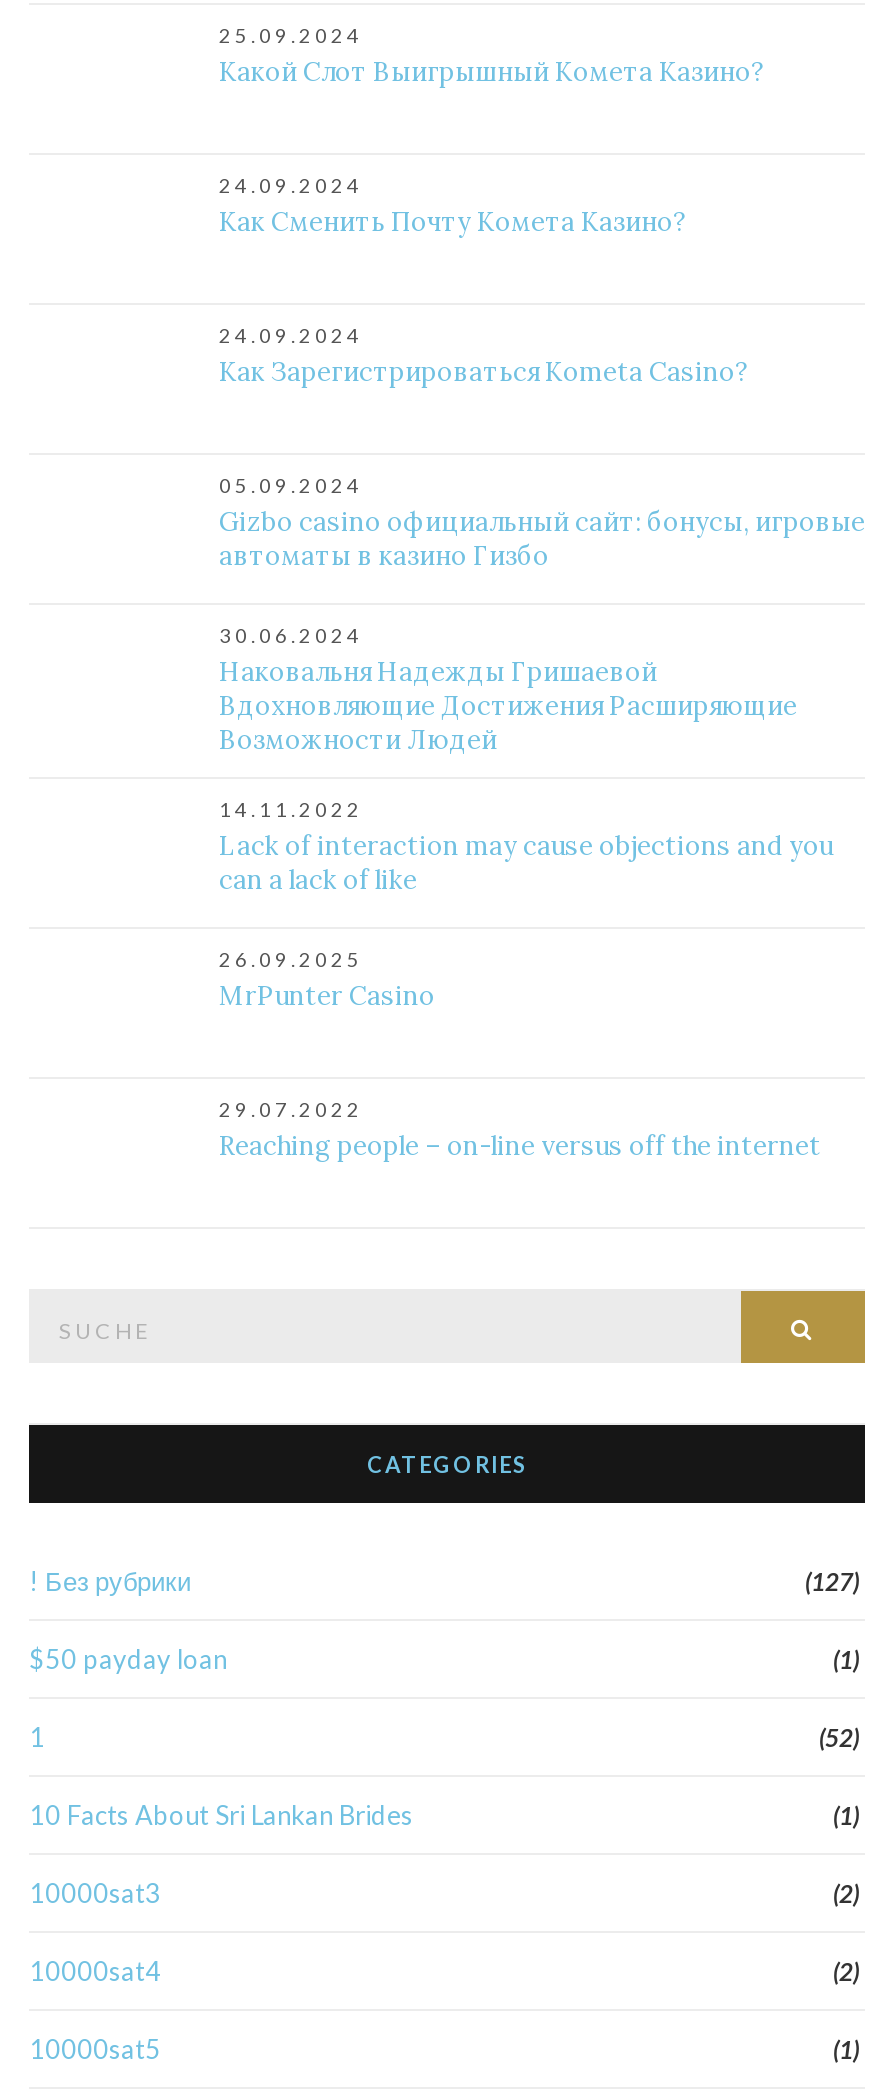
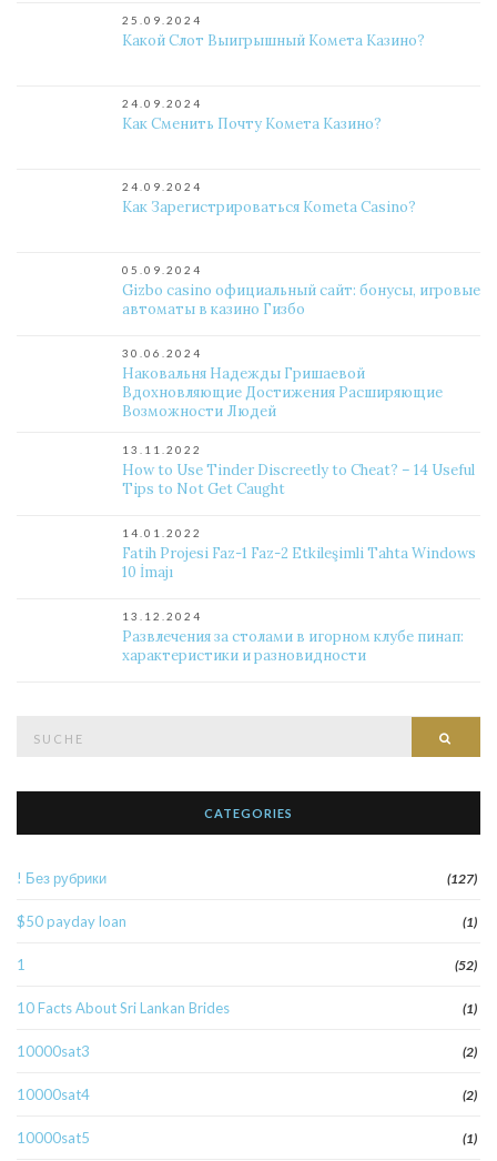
- 14.11.2022
- Lack of interaction may cause objections and you
- can a lack of like
+ 13.11.2022
+ How to Use Tinder Discreetly to Cheat? – 14 Useful
+ Tips to Not Get Caught

- 26.09.2025
- MrPunter Casino
+ 14.01.2022
+ Fatih Projesi Faz-1 Faz-2 Etkileşimli Tahta Windows
+ 10 İmajı

- 29.07.2022
- Reaching people – on-line versus off the internet
+ 13.12.2024
+ Развлечения за столами в игорном клубе пинап:
+ характеристики и разновидности
